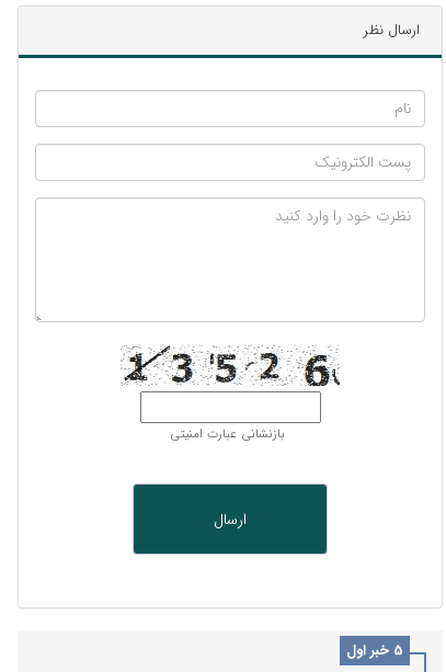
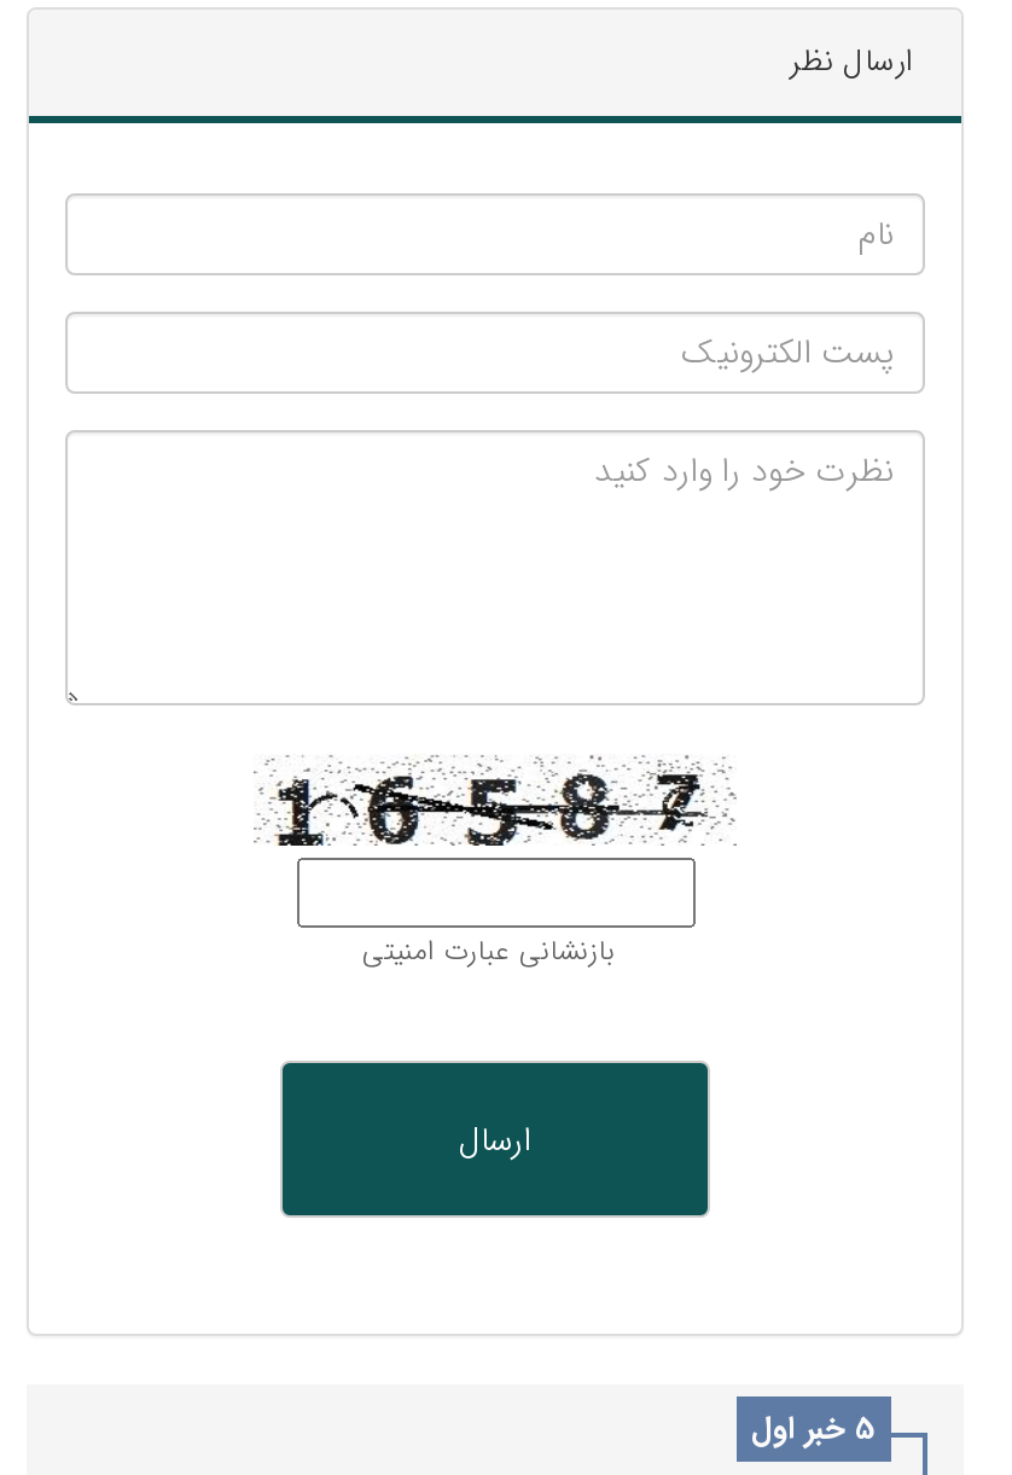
- [image]
+ [image]
